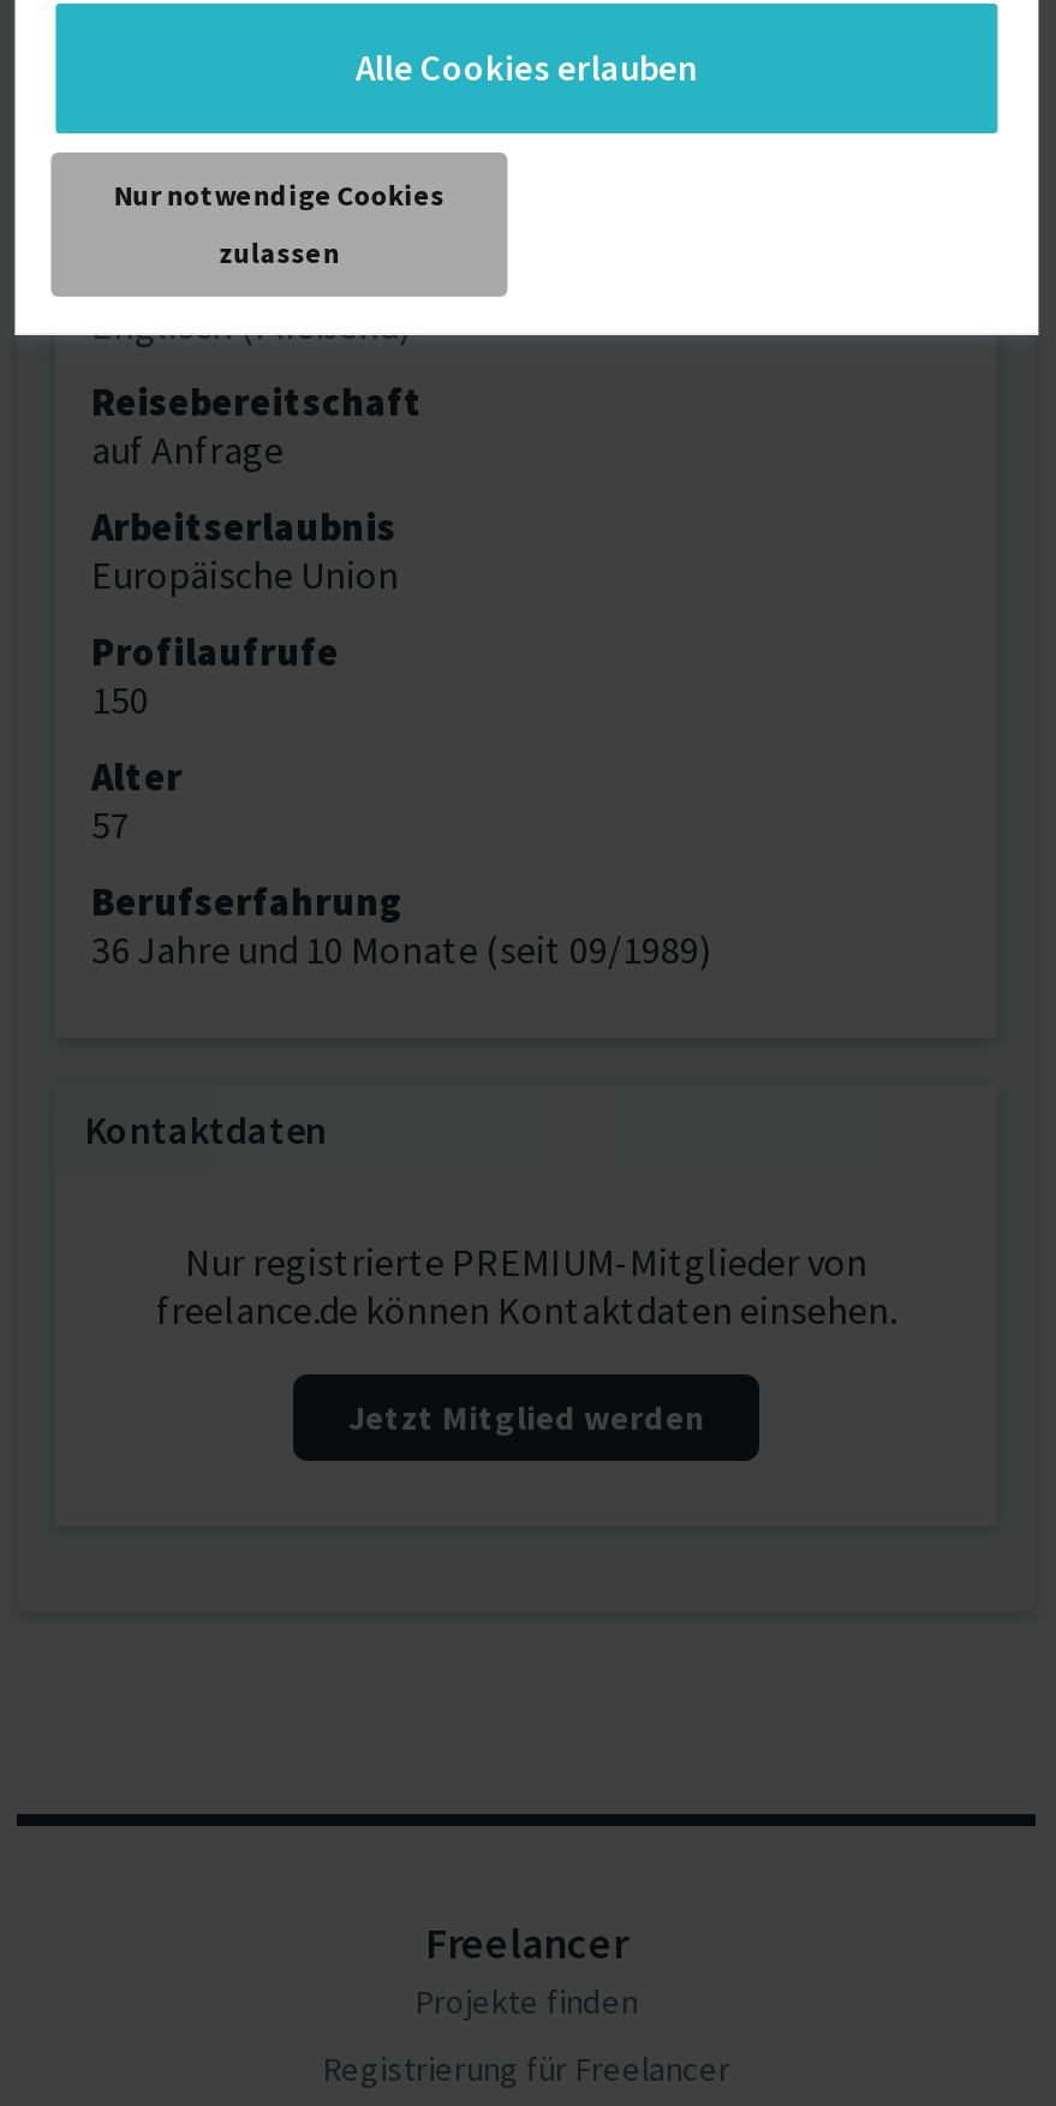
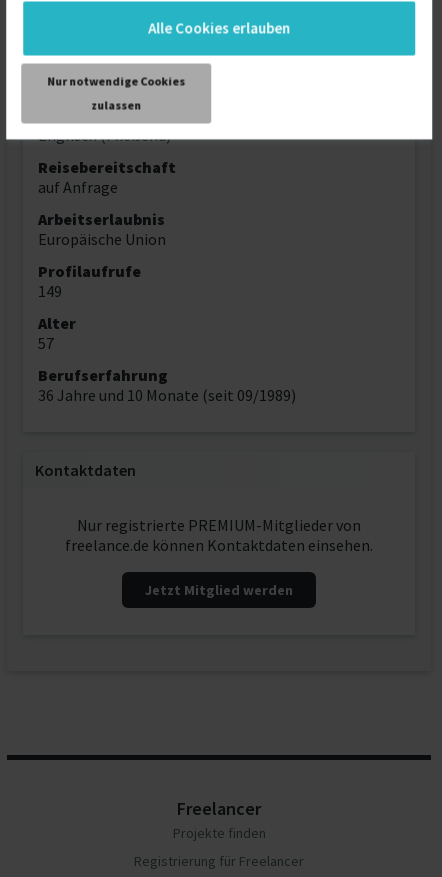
- 150
+ 149
